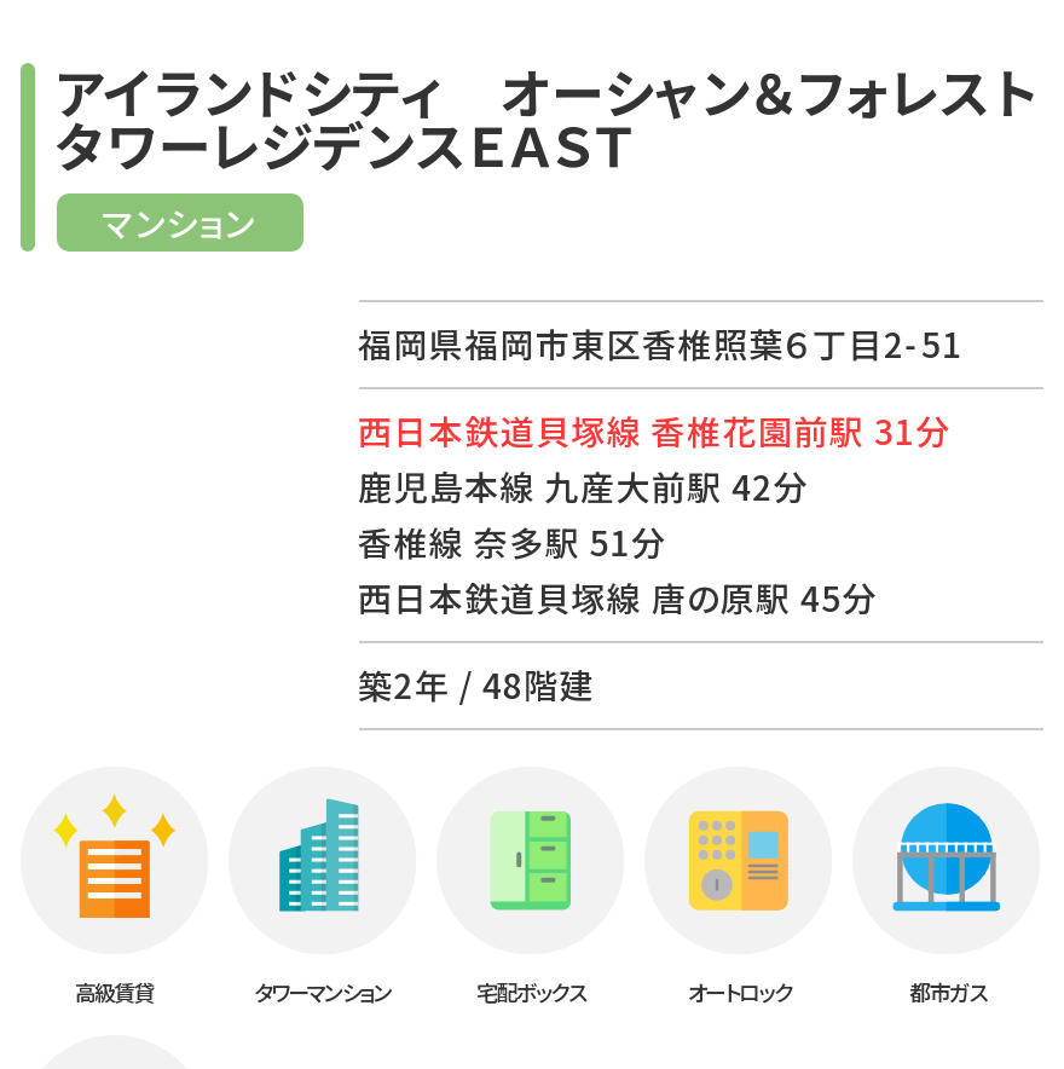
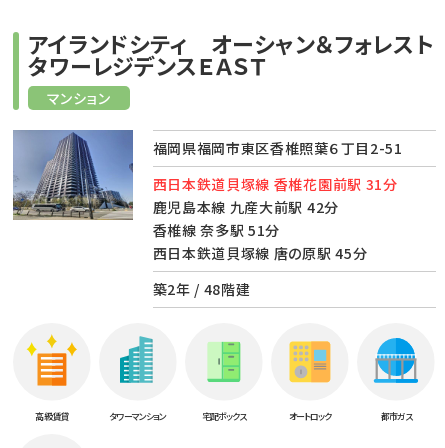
+ [image]
